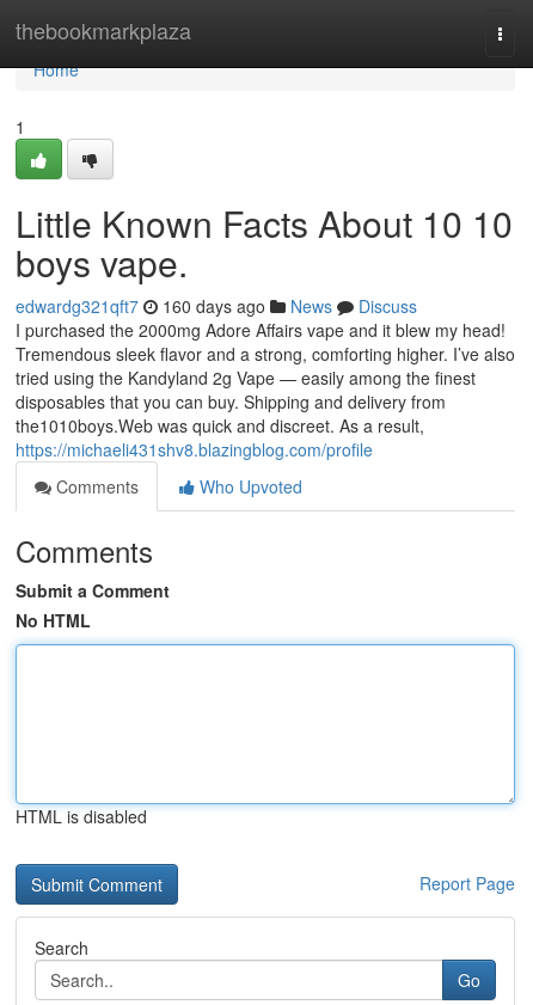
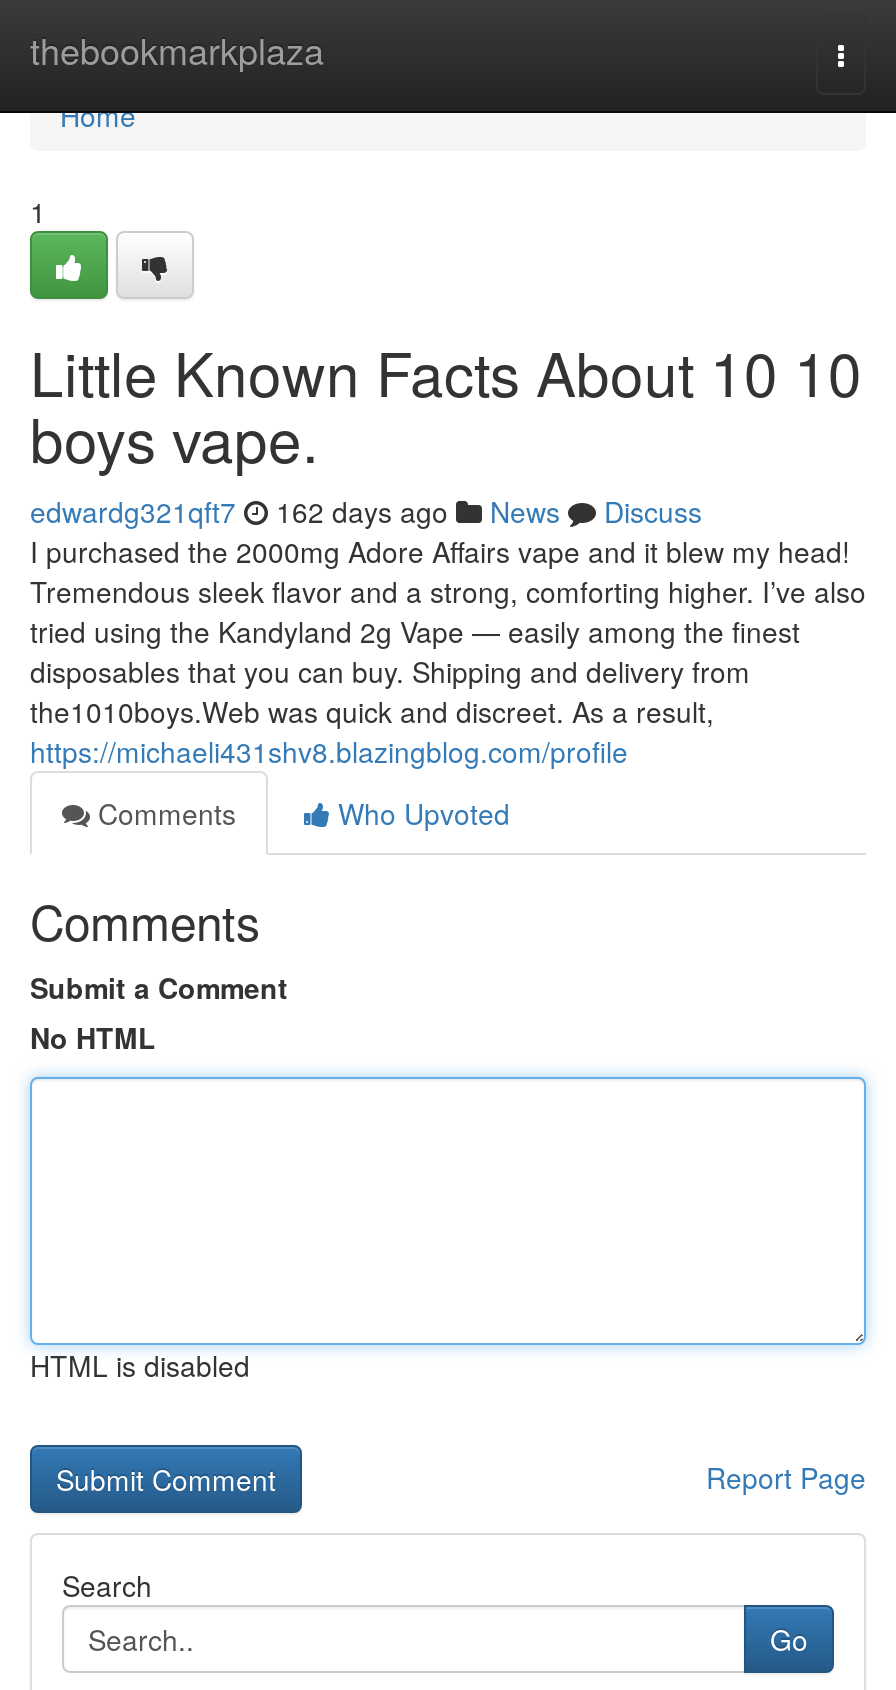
- edwardg321qft7 160 days ago News Discuss
+ edwardg321qft7 162 days ago News Discuss
